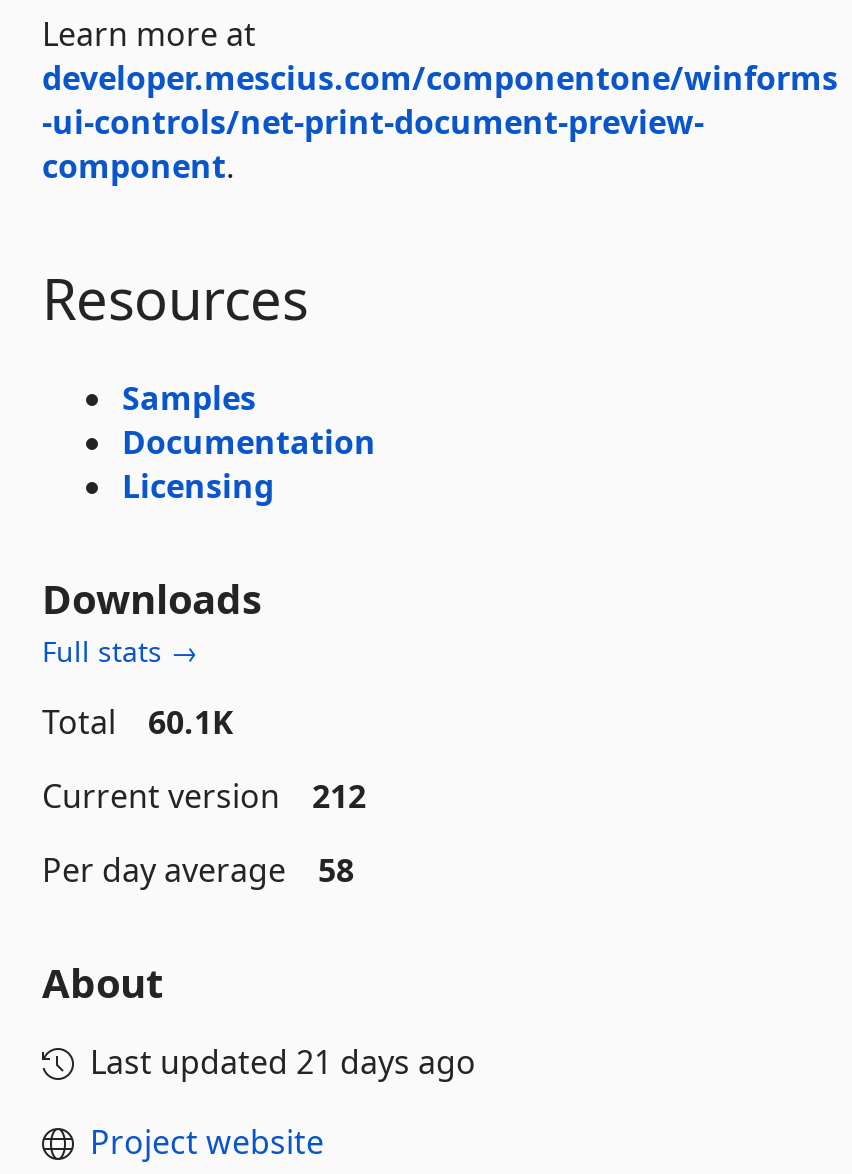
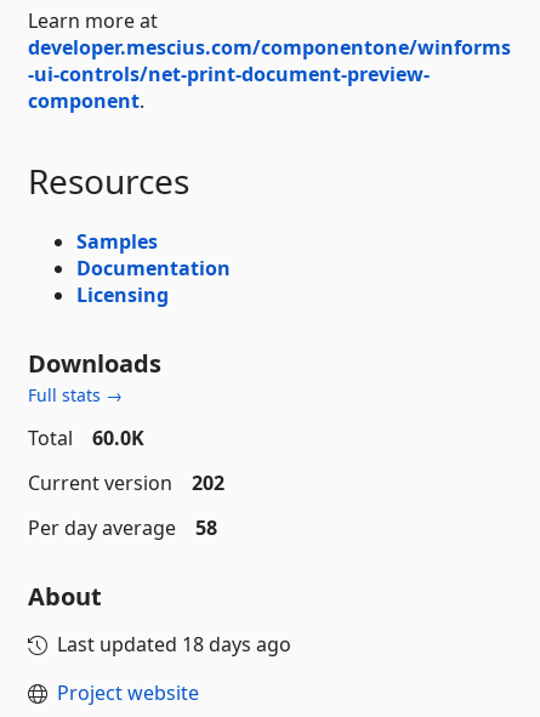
- Total 60.1K
+ Total 60.0K

- Current version 212
+ Current version 202

- Last updated 21 days ago
+ Last updated 18 days ago
